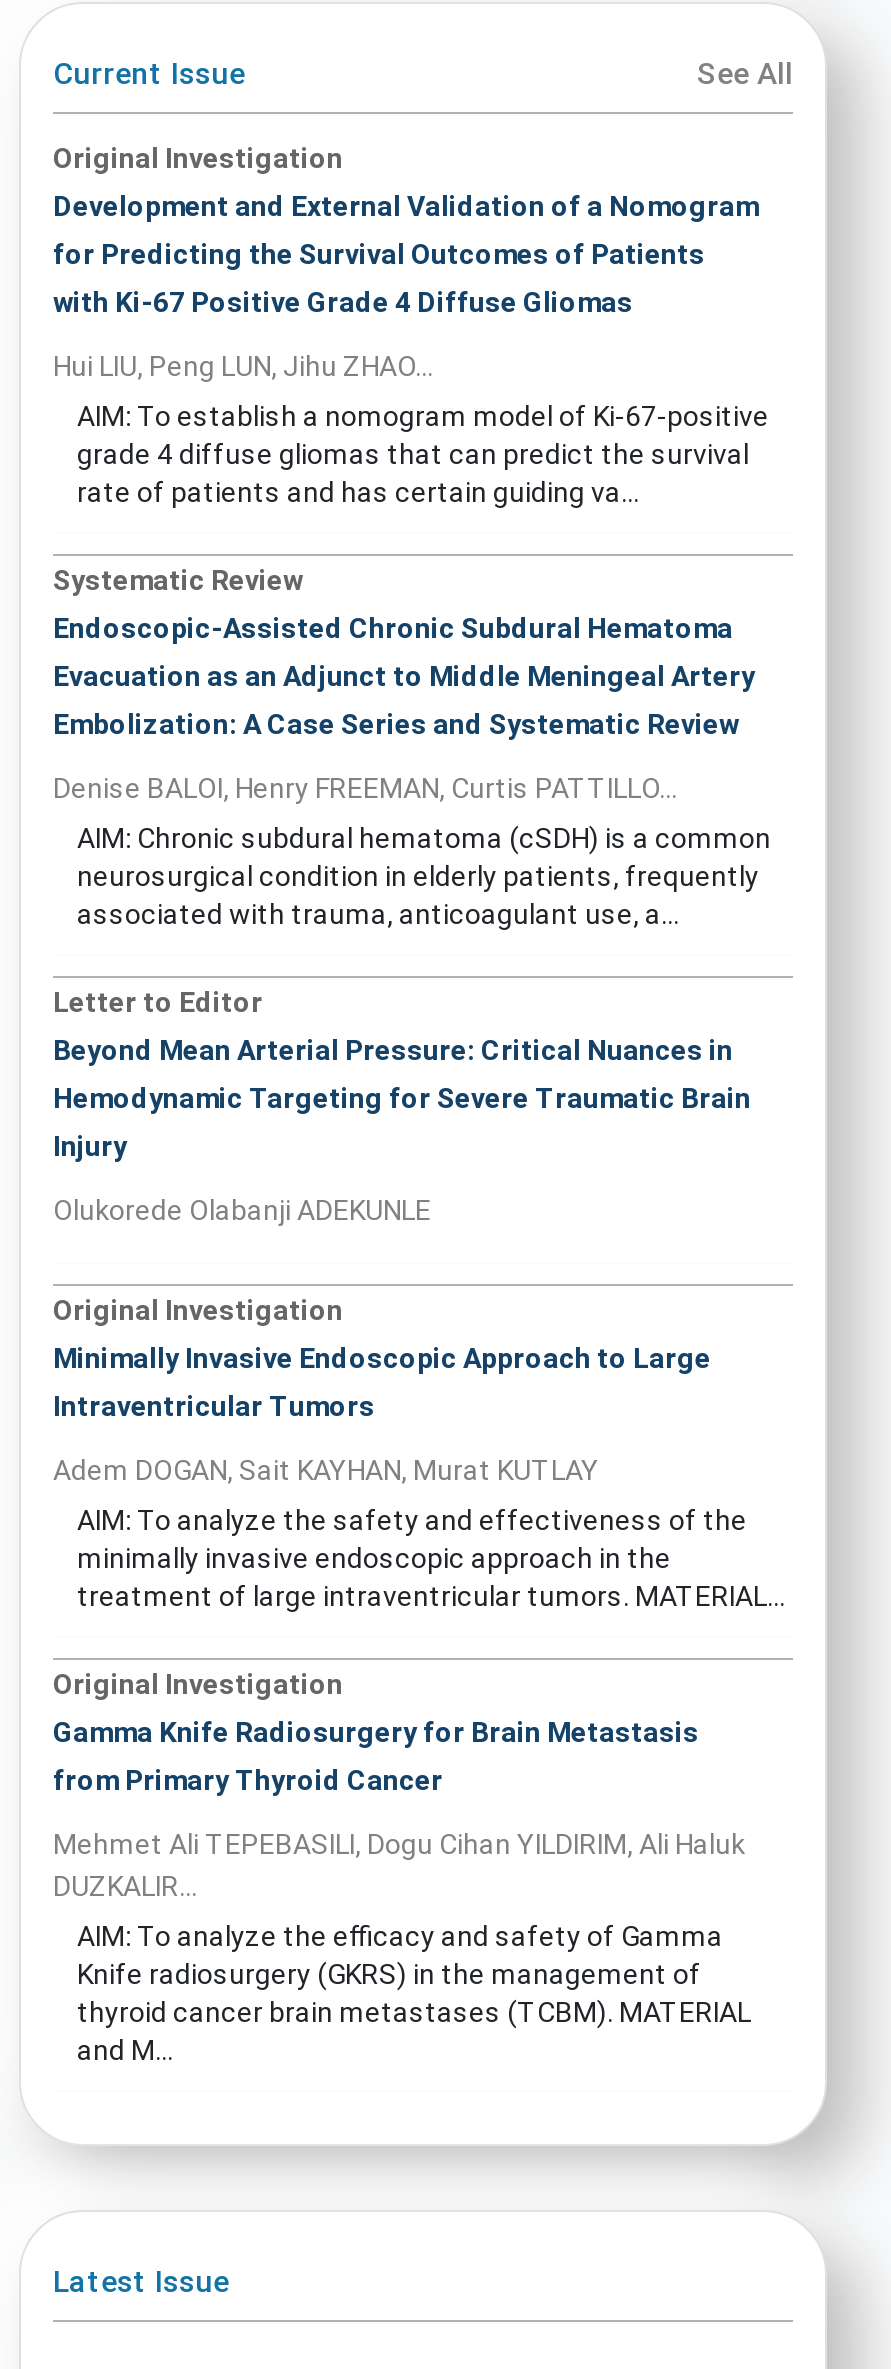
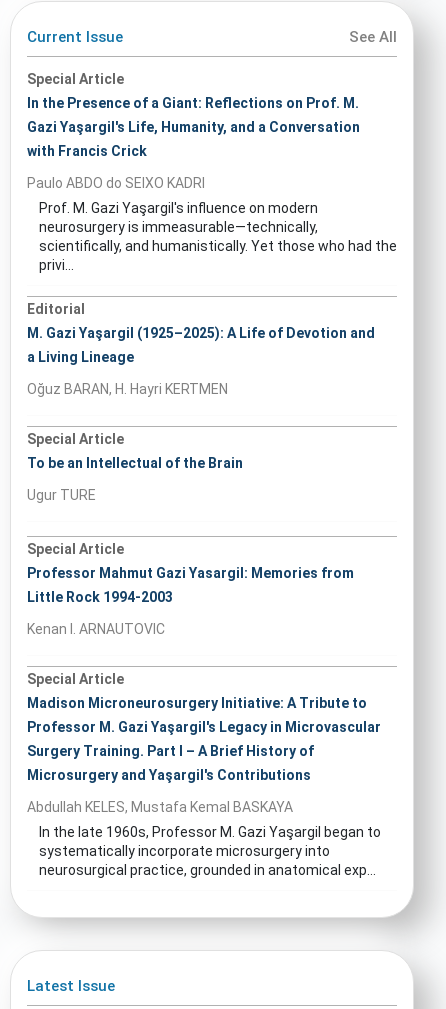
- Original Investigation
- Development and External Validation of a Nomogram
- for Predicting the Survival Outcomes of Patients
- with Ki-67 Positive Grade 4 Diffuse Gliomas
- Hui LIU, Peng LUN, Jihu ZHAO...
- AIM: To establish a nomogram model of Ki-67-positive
- grade 4 diffuse gliomas that can predict the survival
- rate of patients and has certain guiding va...
- Systematic Review
- Endoscopic-Assisted Chronic Subdural Hematoma
- Evacuation as an Adjunct to Middle Meningeal Artery
- Embolization: A Case Series and Systematic Review
- Denise BALOI, Henry FREEMAN, Curtis PATTILLO...
- AIM: Chronic subdural hematoma (cSDH) is a common
- neurosurgical condition in elderly patients, frequently
- associated with trauma, anticoagulant use, a...
- Letter to Editor
- Beyond Mean Arterial Pressure: Critical Nuances in
- Hemodynamic Targeting for Severe Traumatic Brain
- Injury
- Olukorede Olabanji ADEKUNLE
- Original Investigation
- Minimally Invasive Endoscopic Approach to Large
- Intraventricular Tumors
- Adem DOGAN, Sait KAYHAN, Murat KUTLAY
- AIM: To analyze the safety and effectiveness of the
- minimally invasive endoscopic approach in the
- treatment of large intraventricular tumors. MATERIAL...
- Original Investigation
- Gamma Knife Radiosurgery for Brain Metastasis
- from Primary Thyroid Cancer
- Mehmet Ali TEPEBASILI, Dogu Cihan YILDIRIM, Ali Haluk
- DUZKALIR...
- AIM: To analyze the efficacy and safety of Gamma
- Knife radiosurgery (GKRS) in the management of
- thyroid cancer brain metastases (TCBM). MATERIAL
- and M...
+ Special Article
+ In the Presence of a Giant: Reflections on Prof. M.
+ Gazi Yaşargil's Life, Humanity, and a Conversation
+ with Francis Crick
+ Paulo ABDO do SEIXO KADRI
+ Prof. M. Gazi Yaşargil's influence on modern
+ neurosurgery is immeasurable—technically,
+ scientifically, and humanistically. Yet those who had the
+ privi...
+ Editorial
+ M. Gazi Yaşargil (1925–2025): A Life of Devotion and
+ a Living Lineage
+ Oğuz BARAN, H. Hayri KERTMEN
+ Special Article
+ To be an Intellectual of the Brain
+ Ugur TURE
+ Special Article
+ Professor Mahmut Gazi Yasargil: Memories from
+ Little Rock 1994-2003
+ Kenan I. ARNAUTOVIC
+ Special Article
+ Madison Microneurosurgery Initiative: A Tribute to
+ Professor M. Gazi Yaşargil's Legacy in Microvascular
+ Surgery Training. Part I – A Brief History of
+ Microsurgery and Yaşargil's Contributions
+ Abdullah KELES, Mustafa Kemal BASKAYA
+ In the late 1960s, Professor M. Gazi Yaşargil began to
+ systematically incorporate microsurgery into
+ neurosurgical practice, grounded in anatomical exp...
